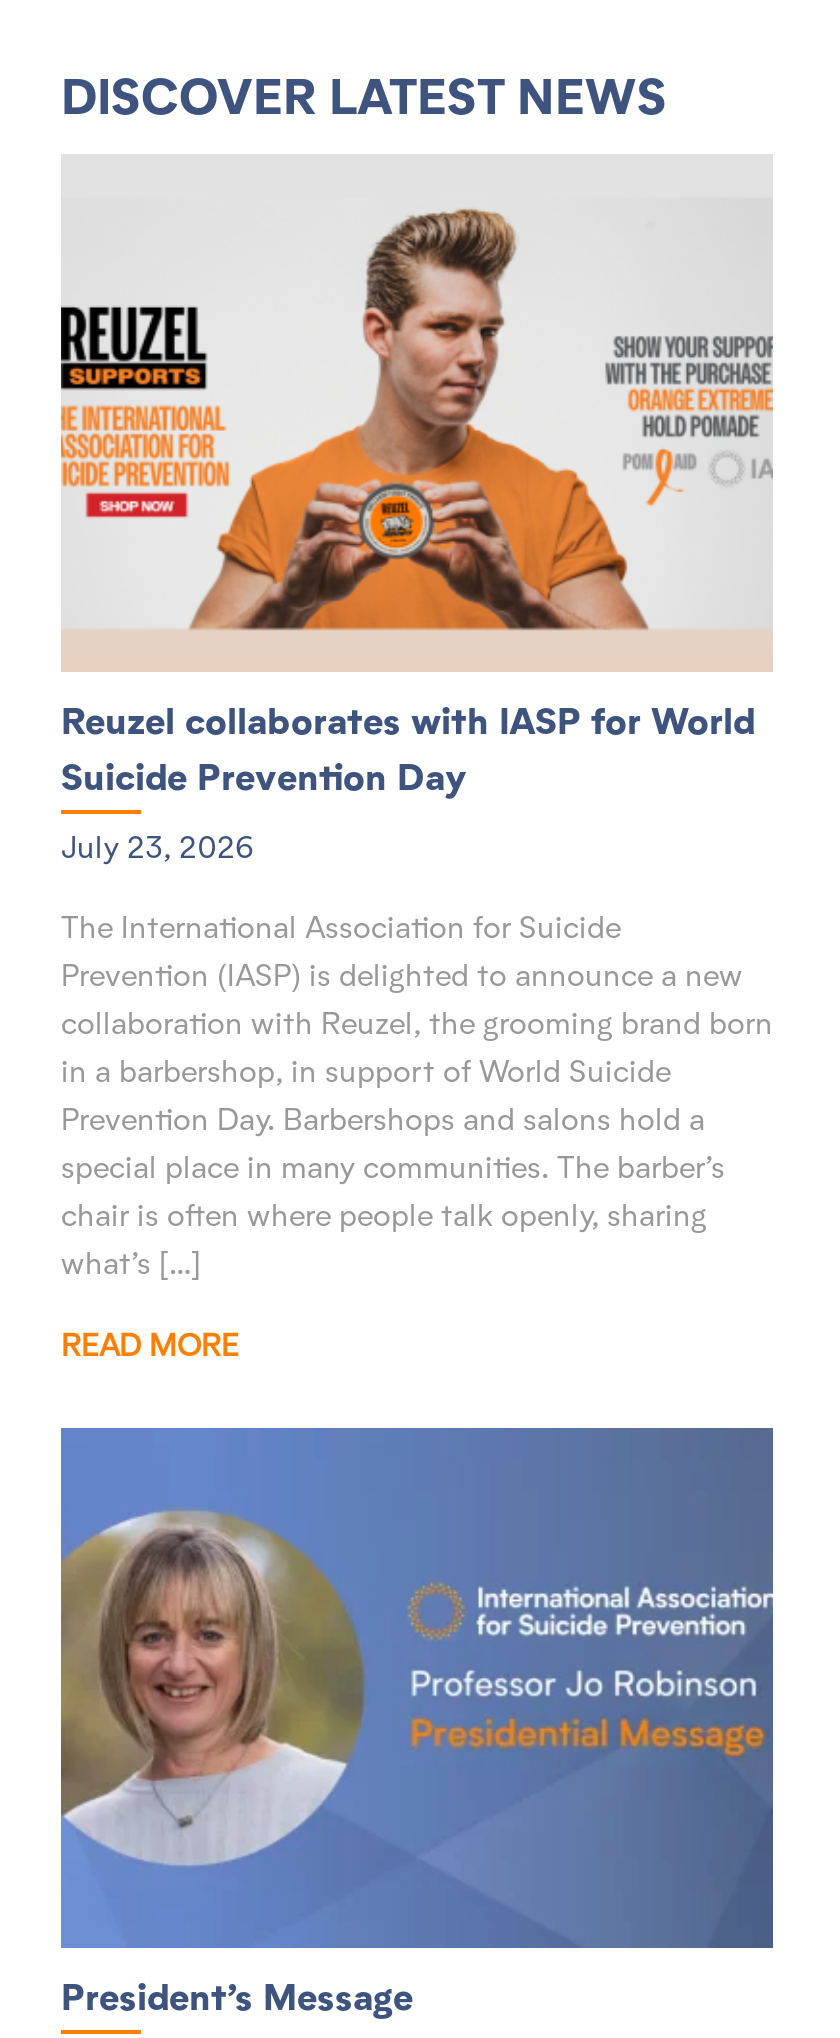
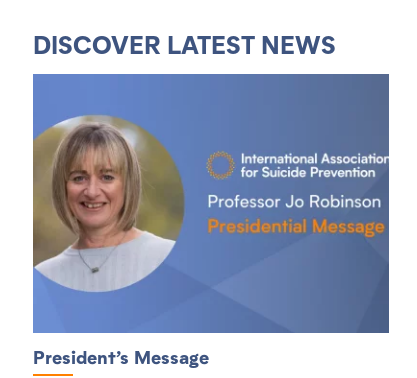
- [image]
- Reuzel collaborates with IASP for World
- Suicide Prevention Day
- July 23, 2026
- The International Association for Suicide
- Prevention (IASP) is delighted to announce a new
- collaboration with Reuzel, the grooming brand born
- in a barbershop, in support of World Suicide
- Prevention Day. Barbershops and salons hold a
- special place in many communities. The barber’s
- chair is often where people talk openly, sharing
- what’s […]
- READ MORE
